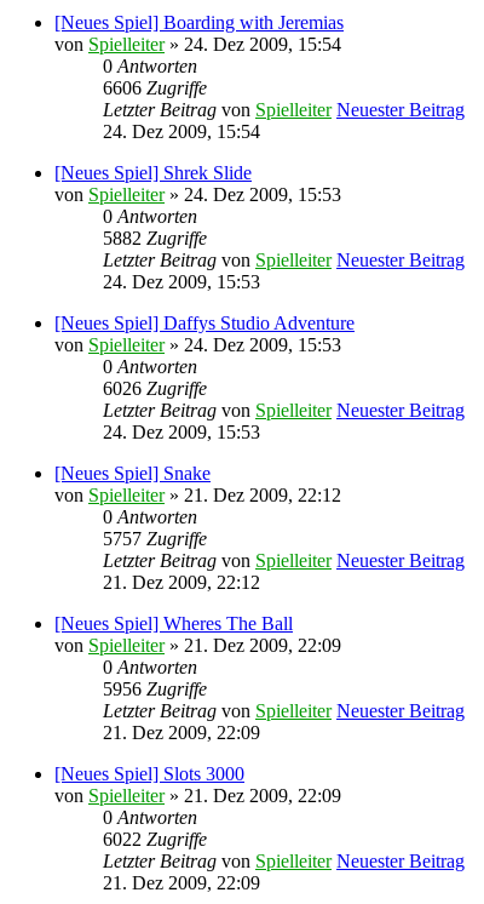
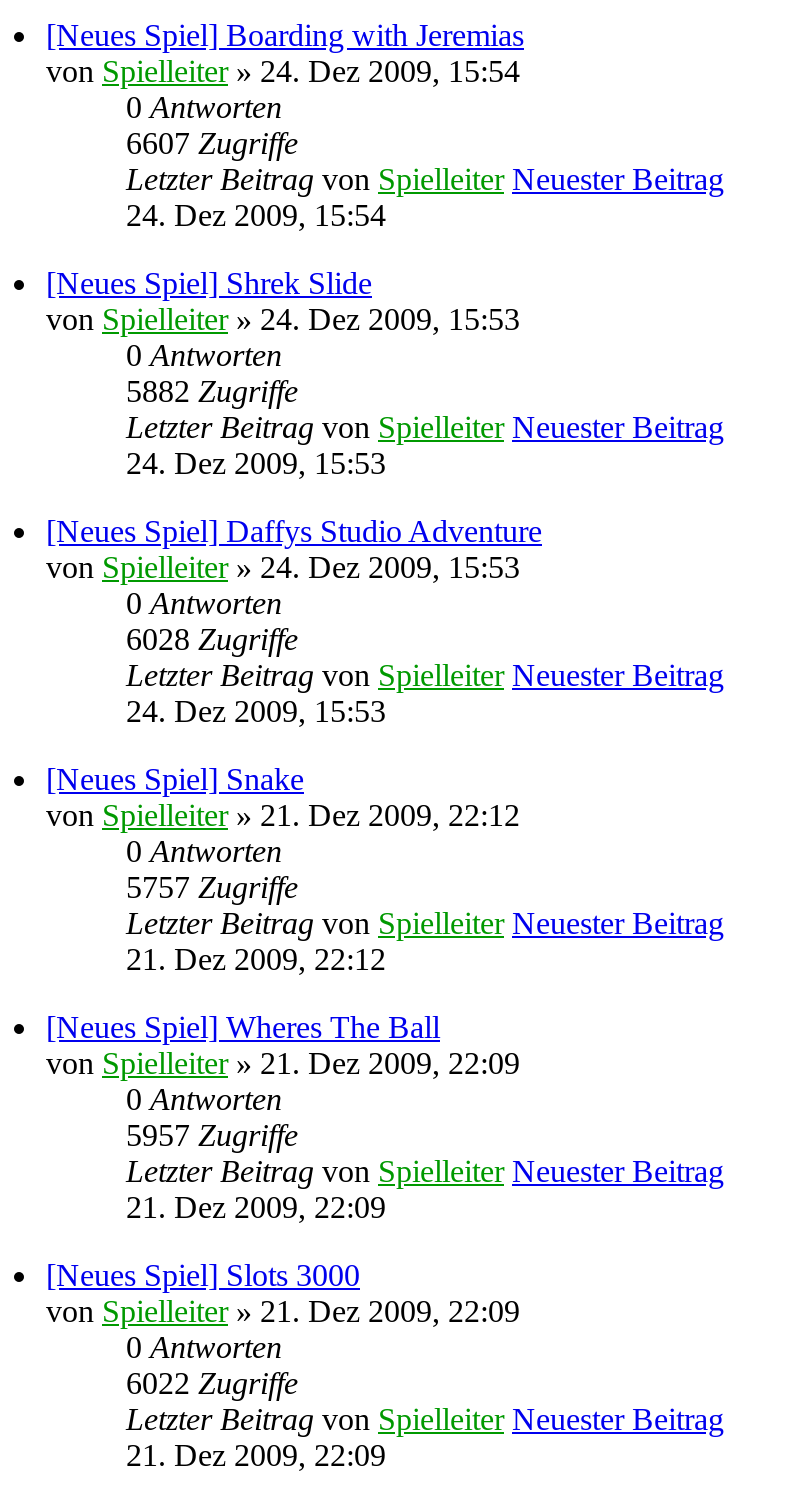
- 6606 Zugriffe
+ 6607 Zugriffe

- 6026 Zugriffe
+ 6028 Zugriffe

- 5956 Zugriffe
+ 5957 Zugriffe
